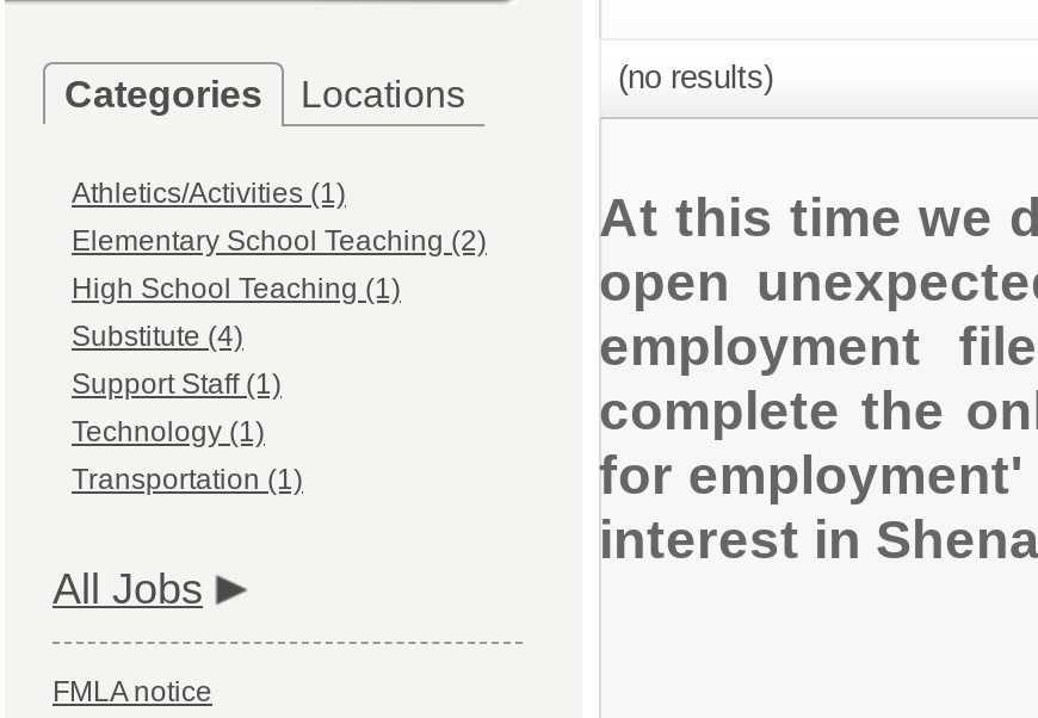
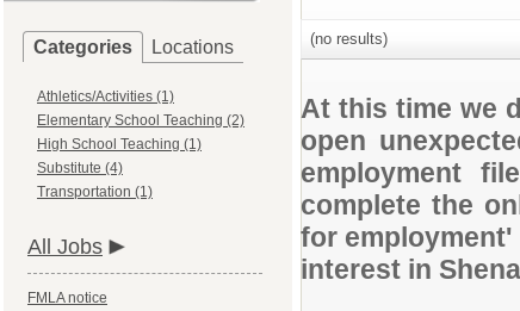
- Support Staff (1)
- Technology (1)
